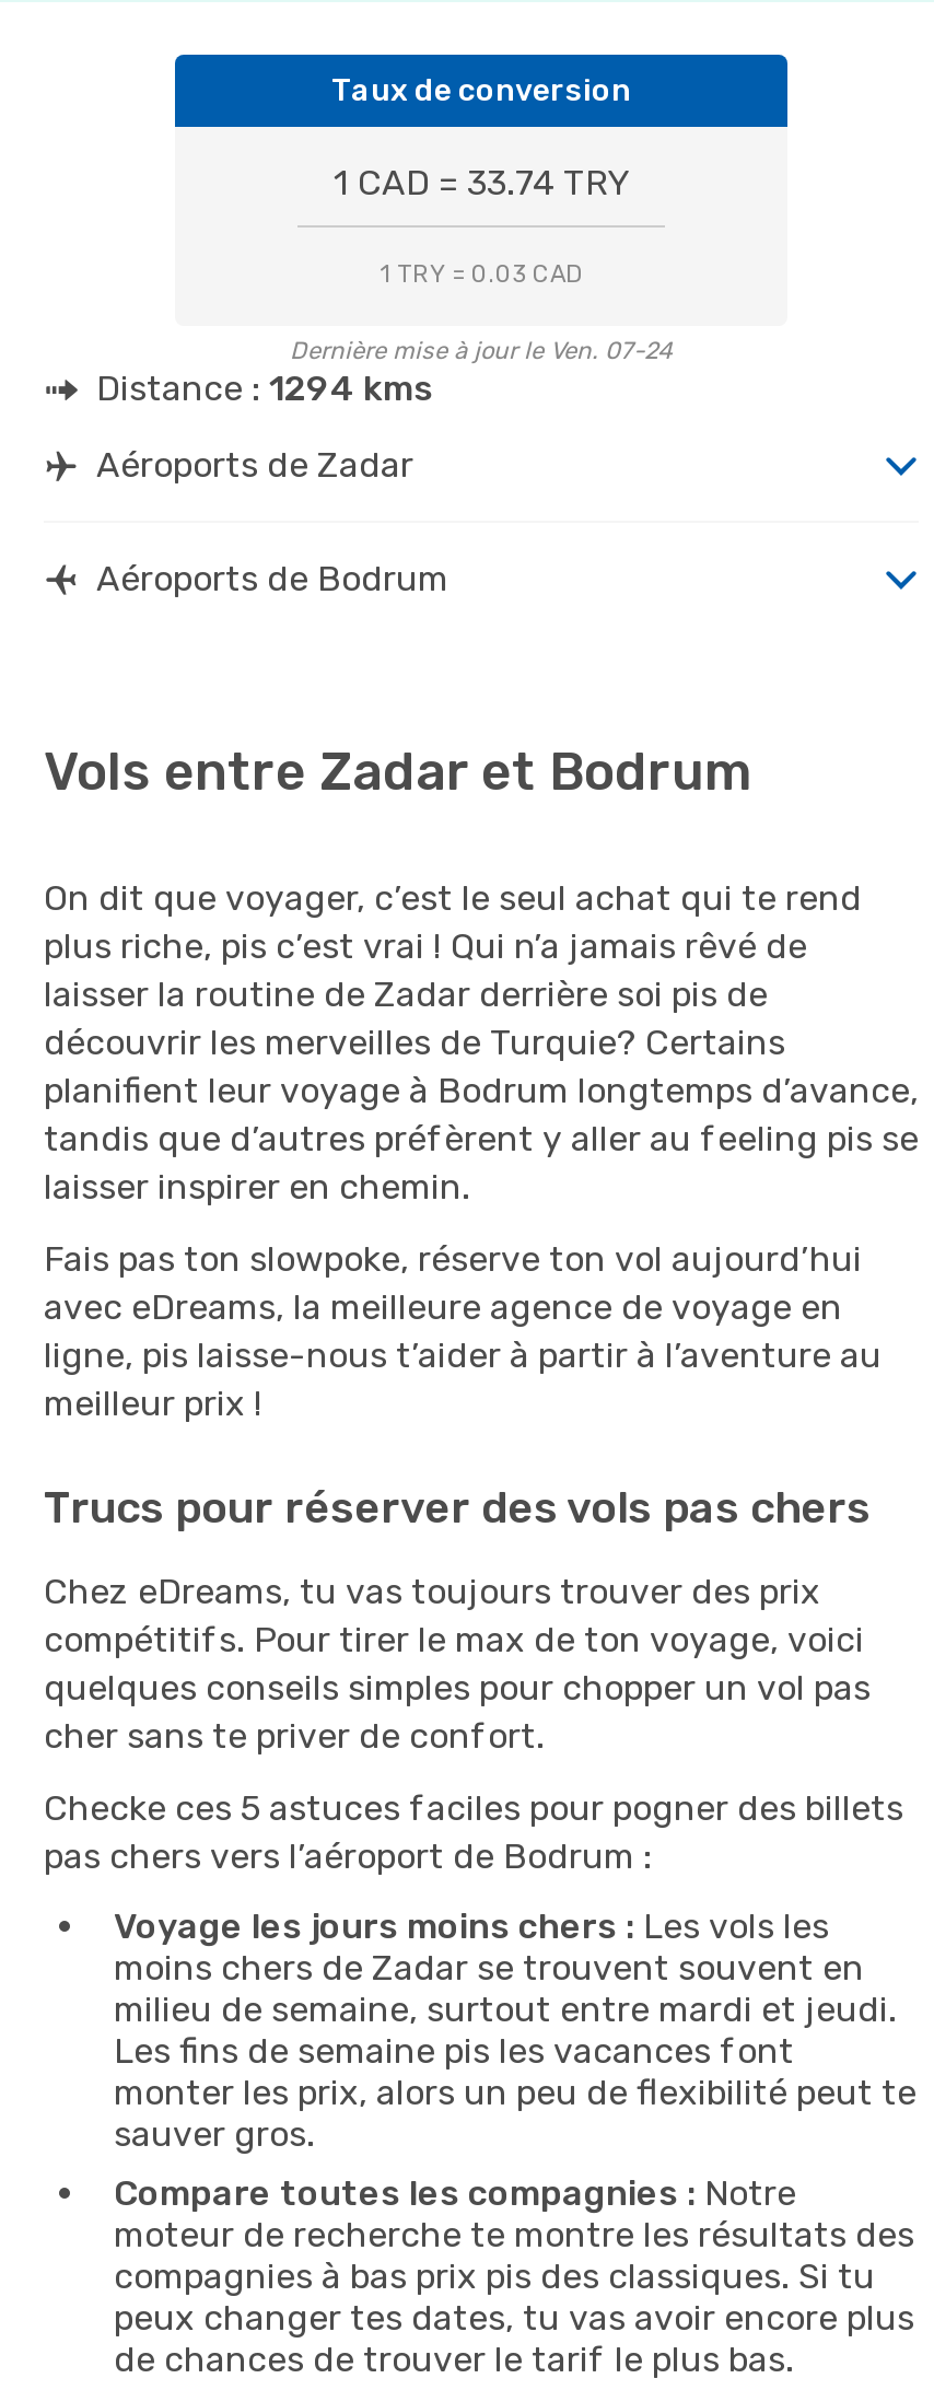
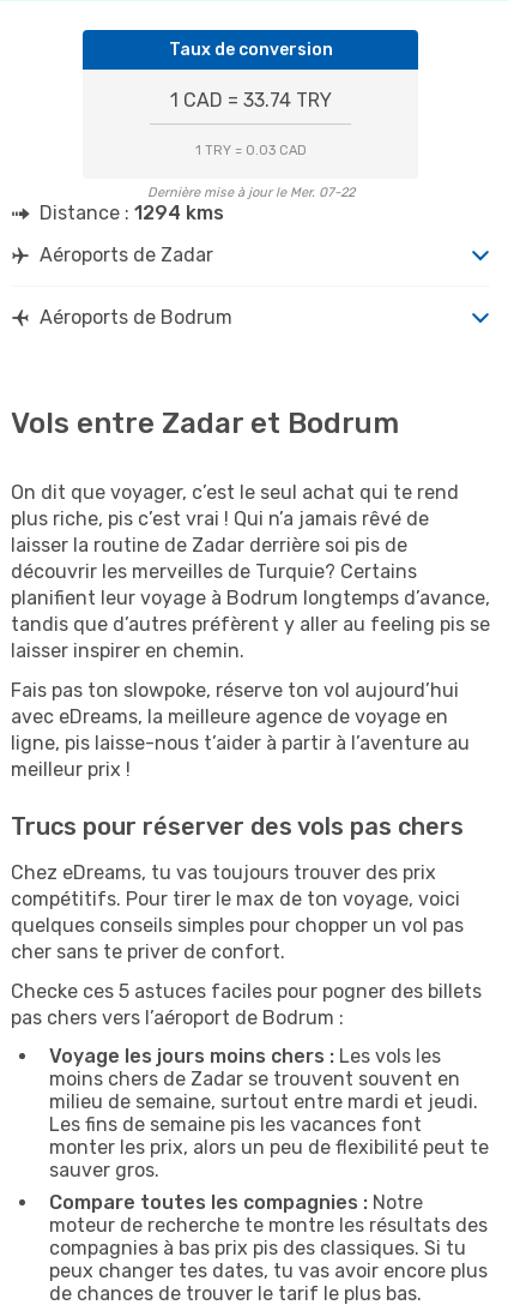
- Dernière mise à jour le Ven. 07-24
+ Dernière mise à jour le Mer. 07-22
